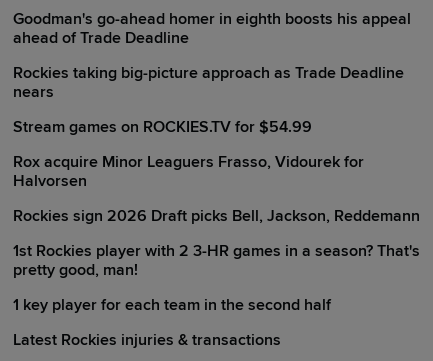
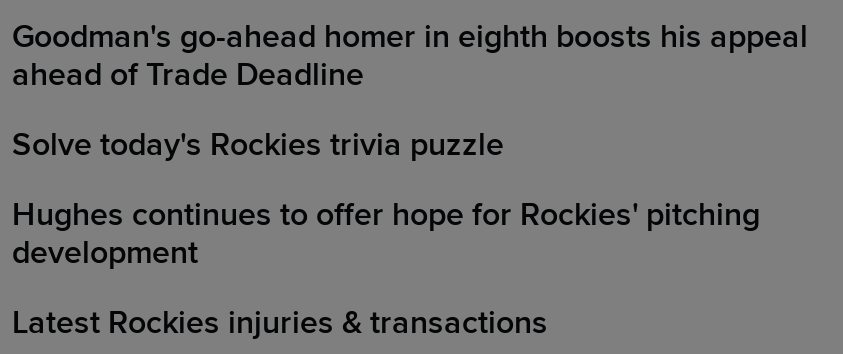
- Rockies taking big-picture approach as Trade Deadline
- nears
- Stream games on ROCKIES.TV for $54.99
- Rox acquire Minor Leaguers Frasso, Vidourek for
- Halvorsen
- Rockies sign 2026 Draft picks Bell, Jackson, Reddemann
- 1st Rockies player with 2 3-HR games in a season? That's
- pretty good, man!
- 1 key player for each team in the second half
+ Solve today's Rockies trivia puzzle
+ Hughes continues to offer hope for Rockies' pitching
+ development
